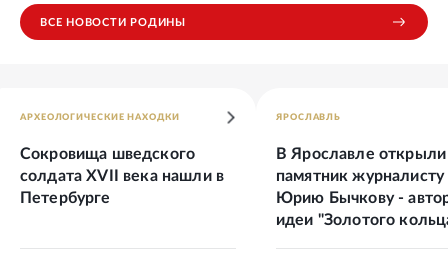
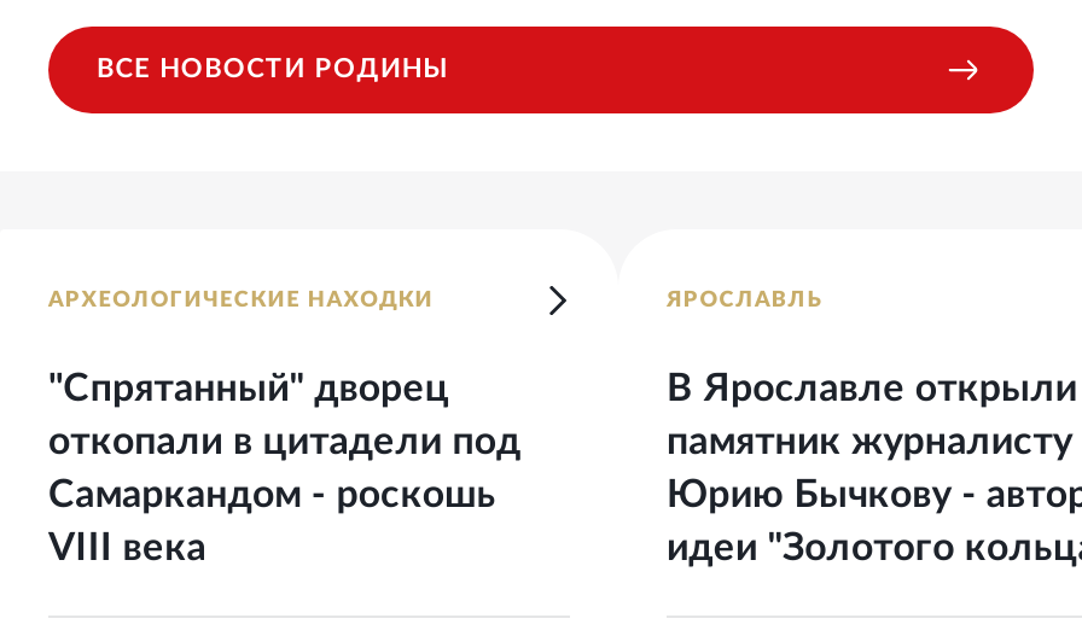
- Сокровища шведского
- солдата XVII века нашли в
- Петербурге
+ "Спрятанный" дворец
+ откопали в цитадели под
+ Самаркандом - роскошь
+ VIII века
